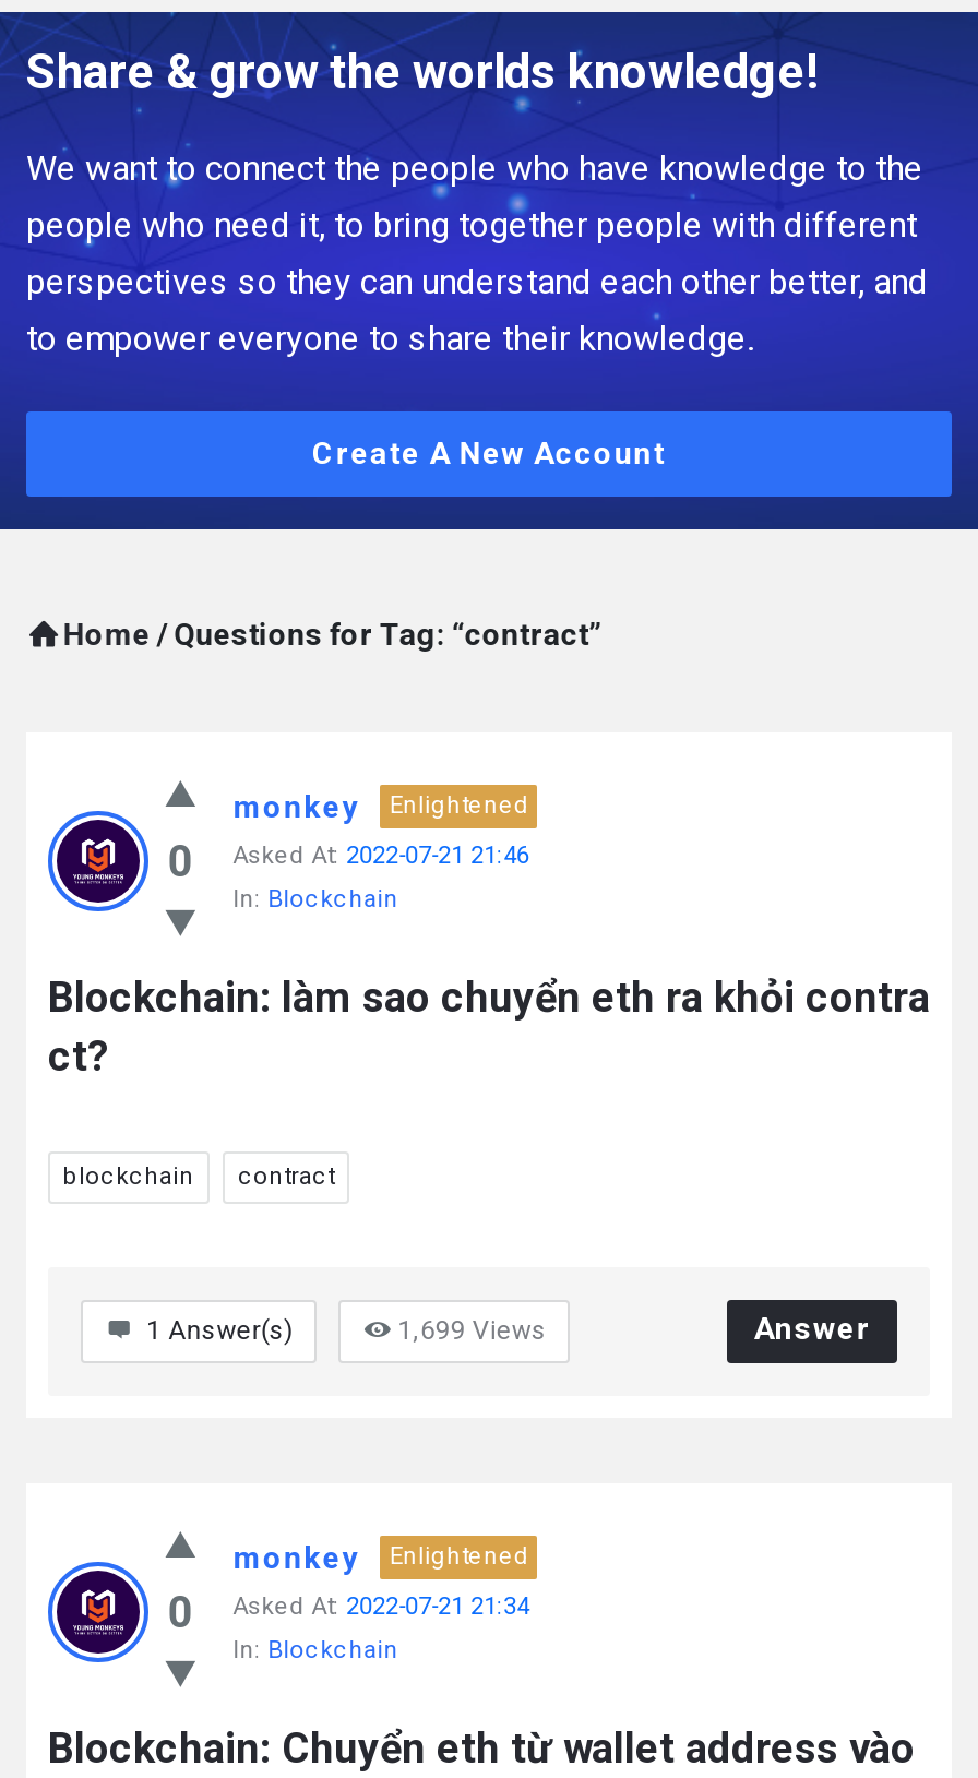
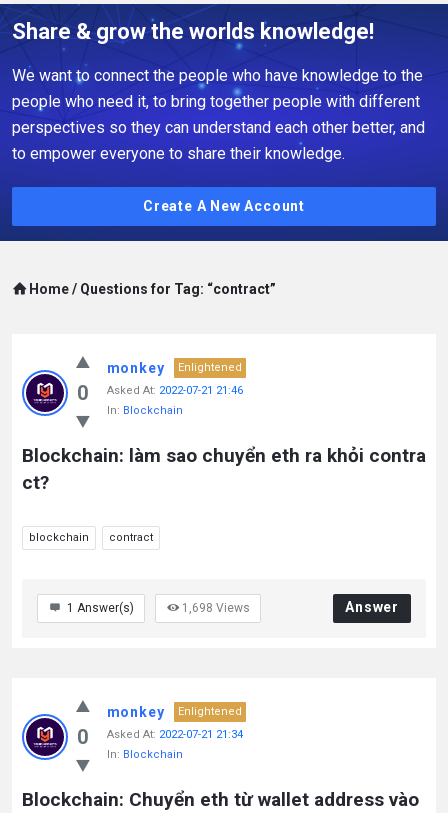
- 1,699 Views
+ 1,698 Views
